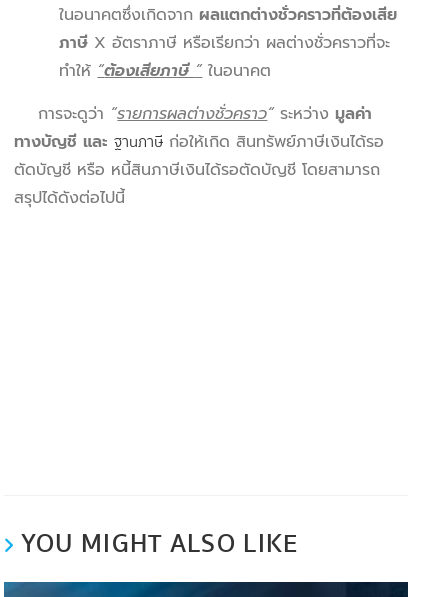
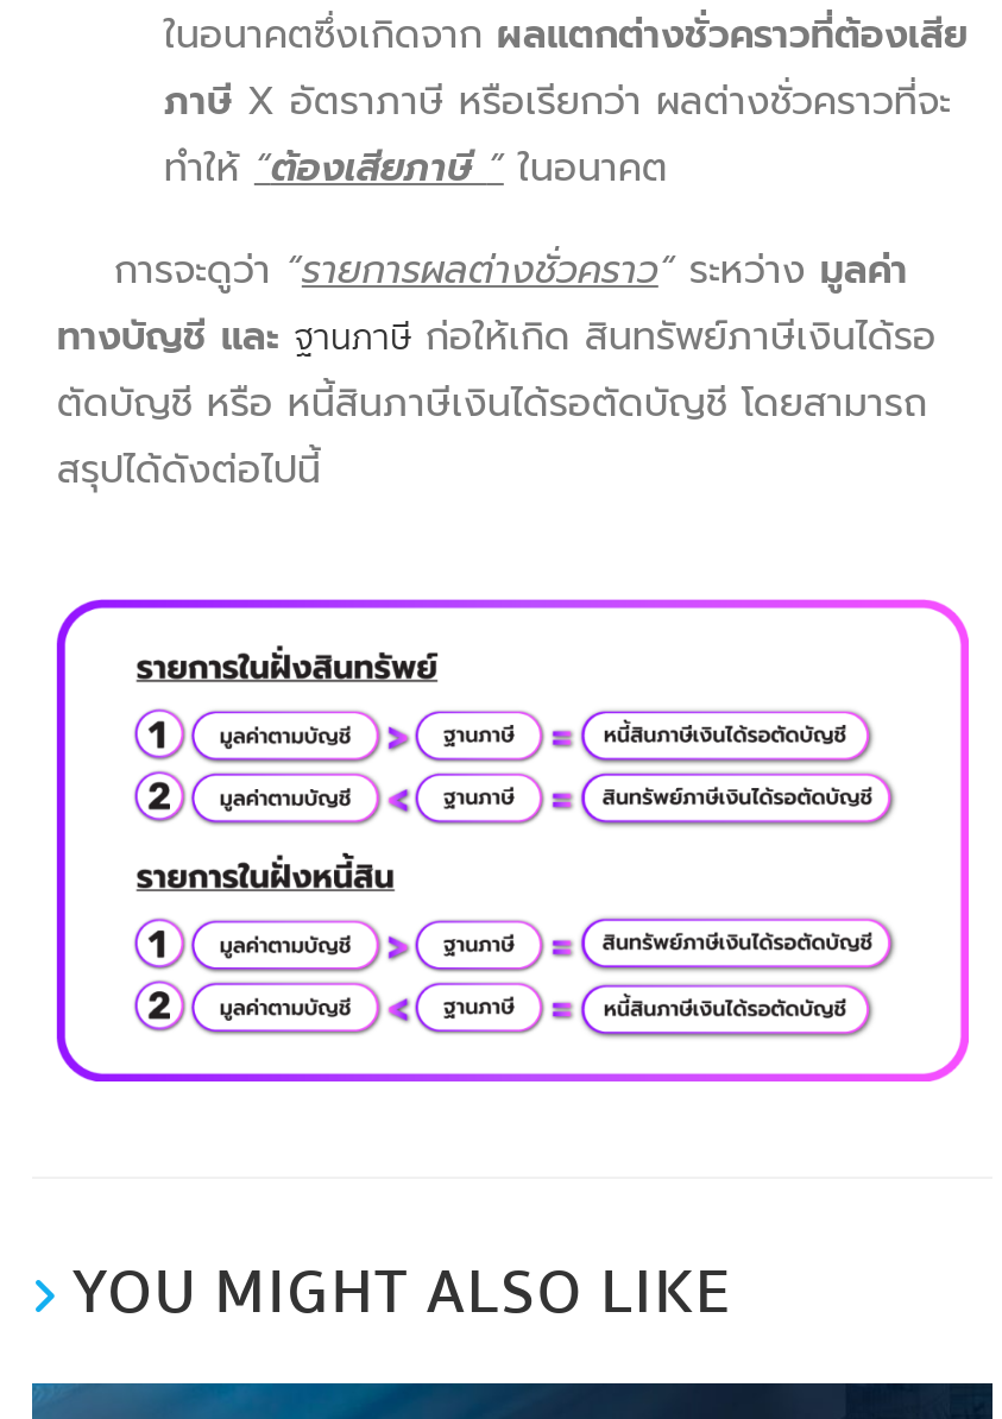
+ [image]
